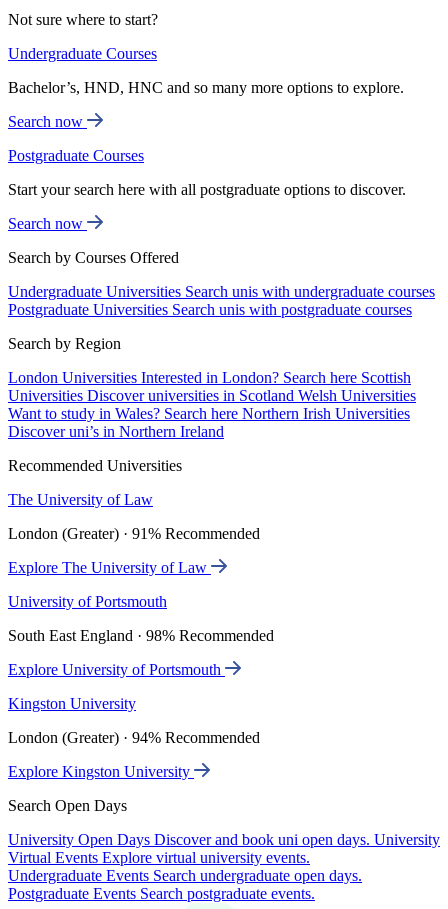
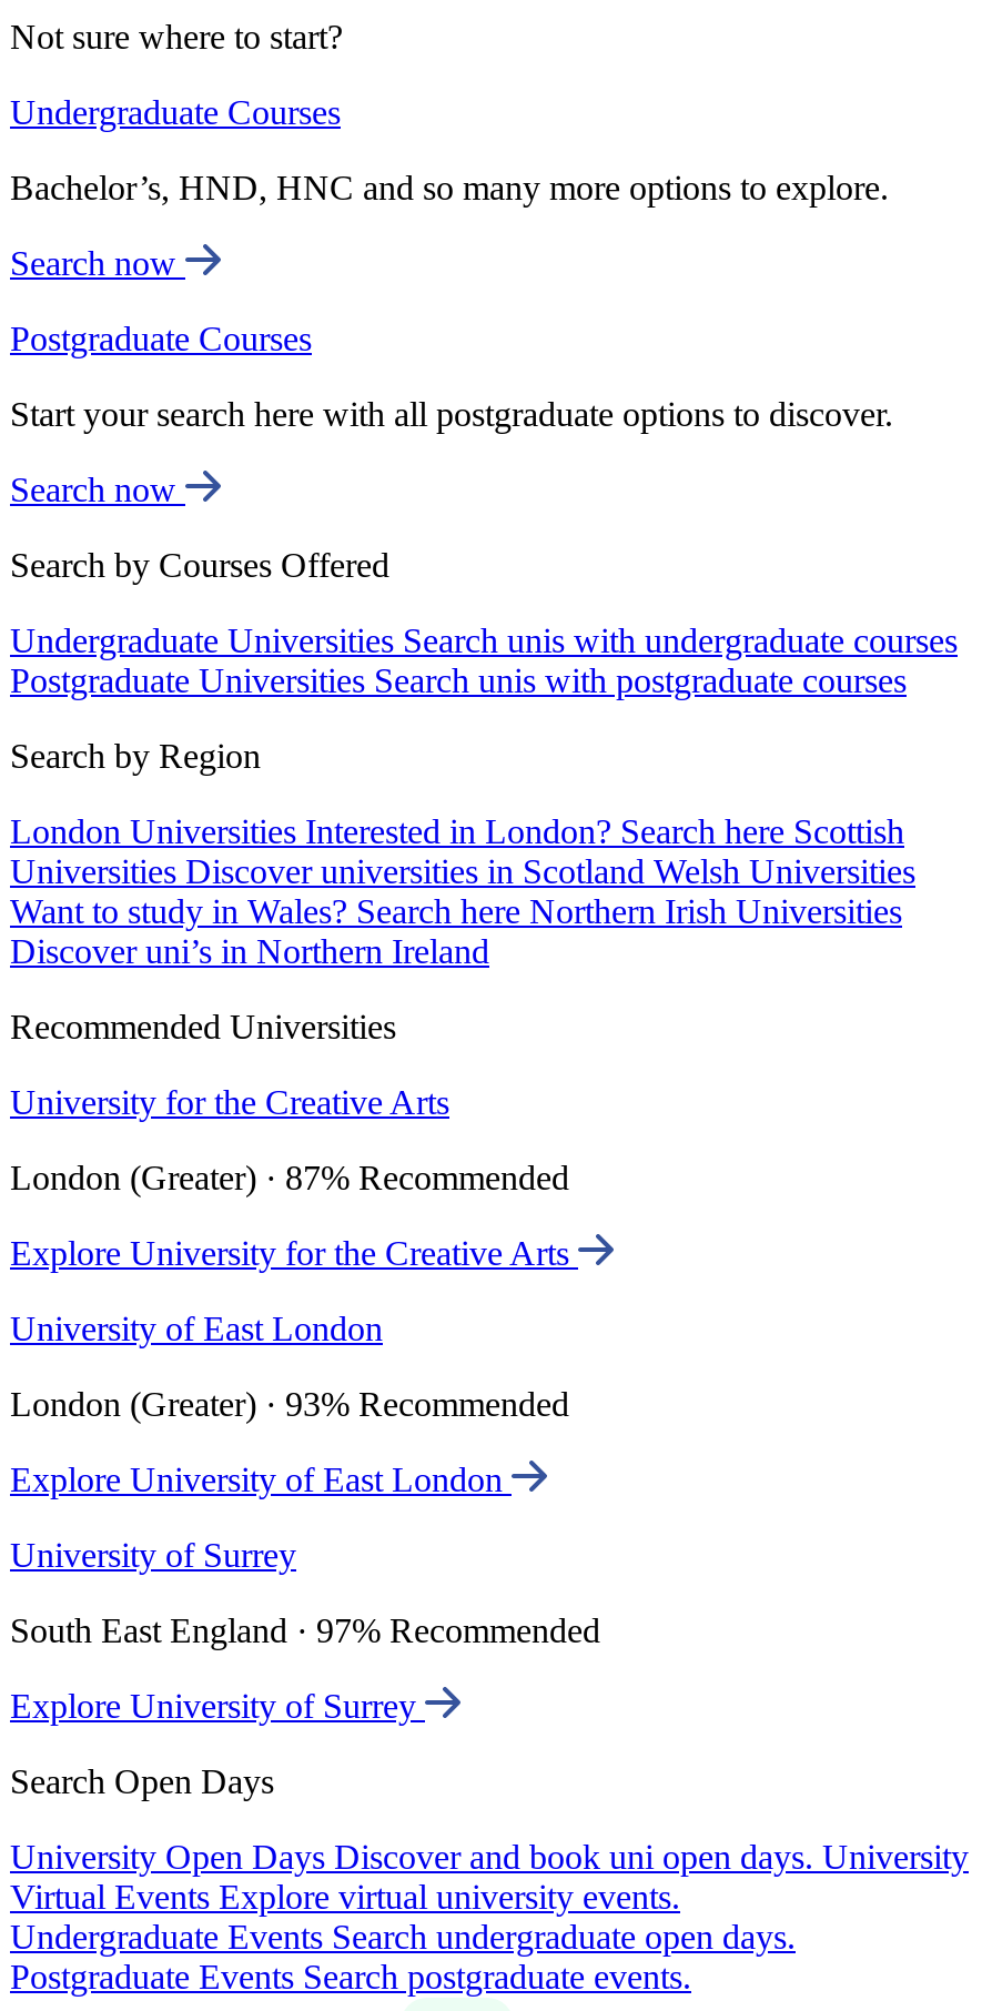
- The University of Law
+ University for the Creative Arts

- London (Greater) · 91% Recommended
+ London (Greater) · 87% Recommended

- Explore The University of Law
+ Explore University for the Creative Arts

- University of Portsmouth
+ University of East London

- South East England · 98% Recommended
+ London (Greater) · 93% Recommended

- Explore University of Portsmouth
+ Explore University of East London

- Kingston University
+ University of Surrey

- London (Greater) · 94% Recommended
+ South East England · 97% Recommended

- Explore Kingston University
+ Explore University of Surrey
